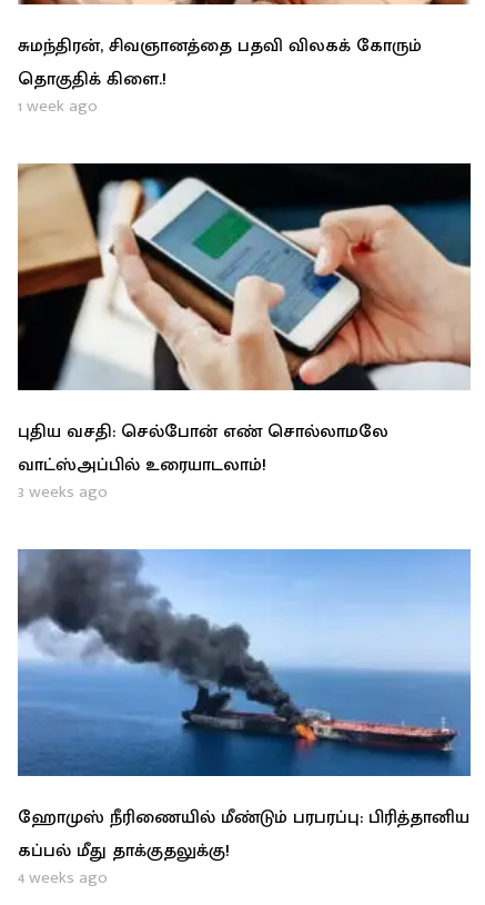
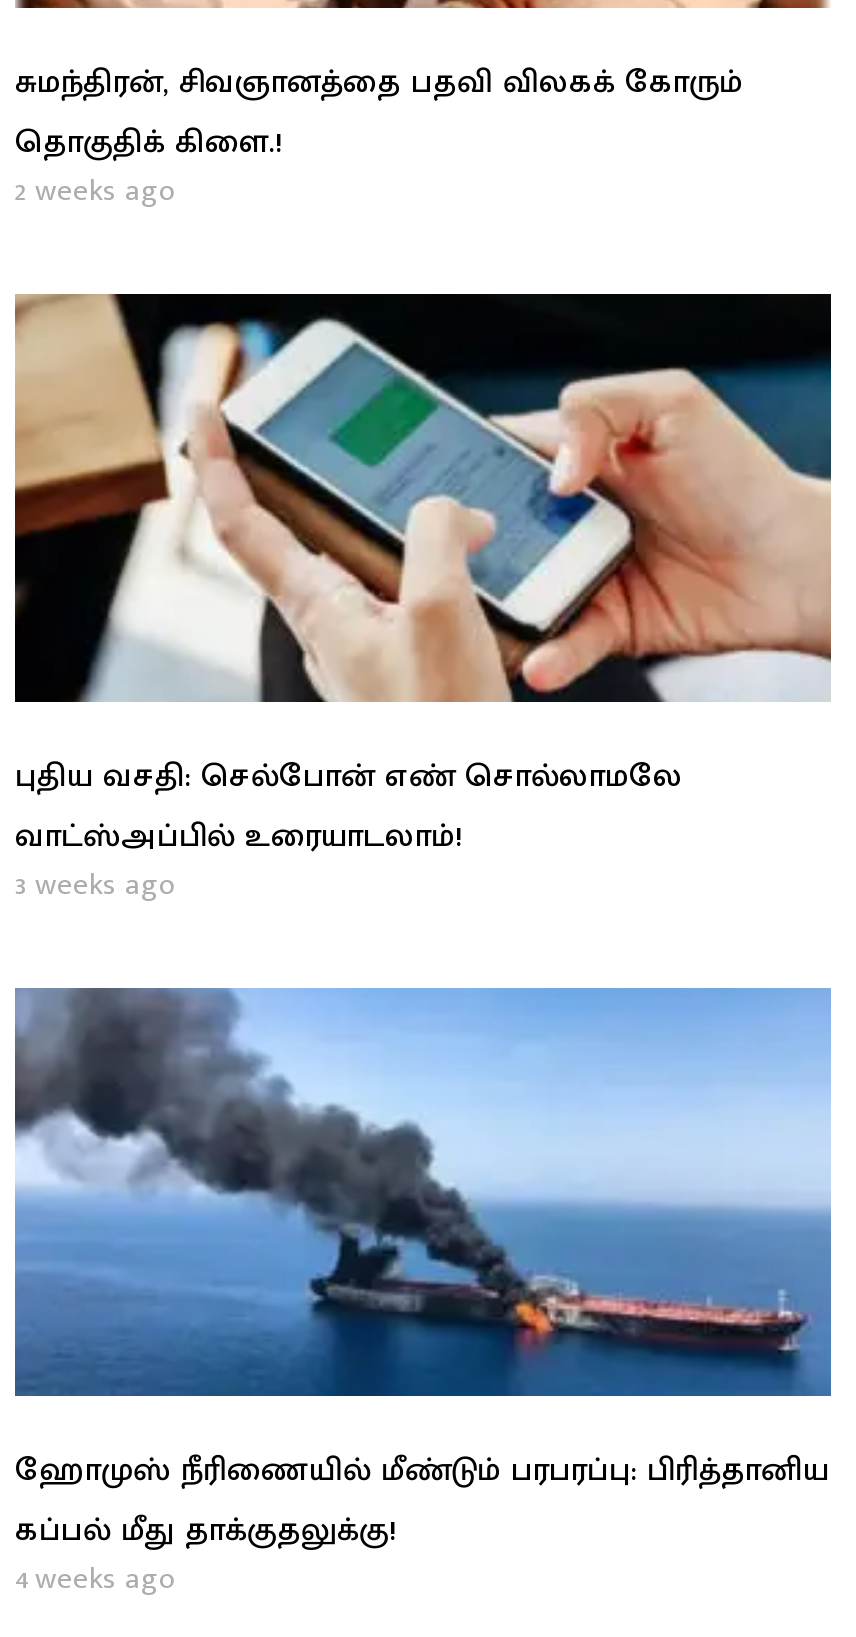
- 1 week ago
+ 2 weeks ago
